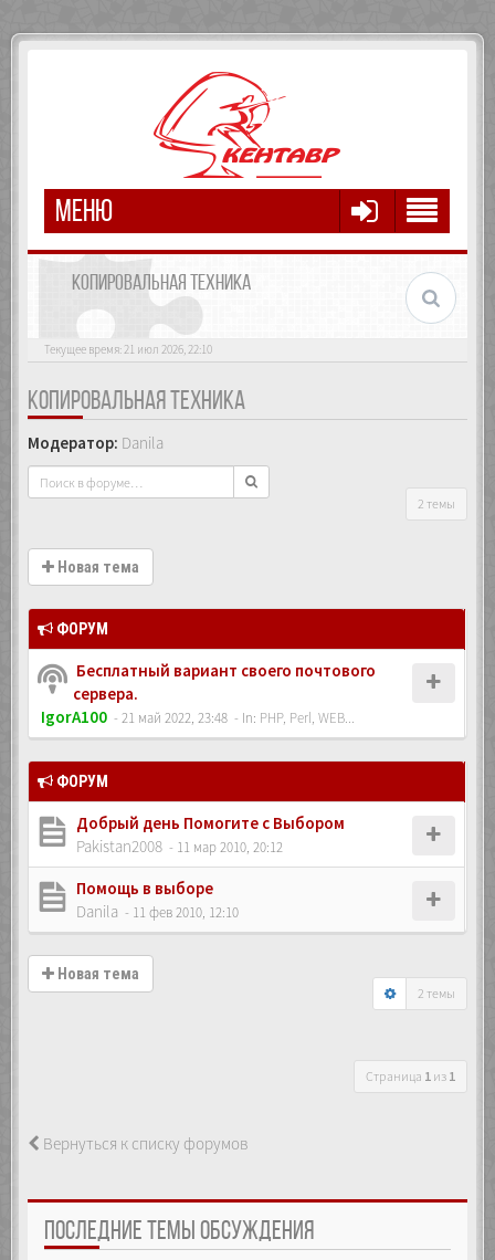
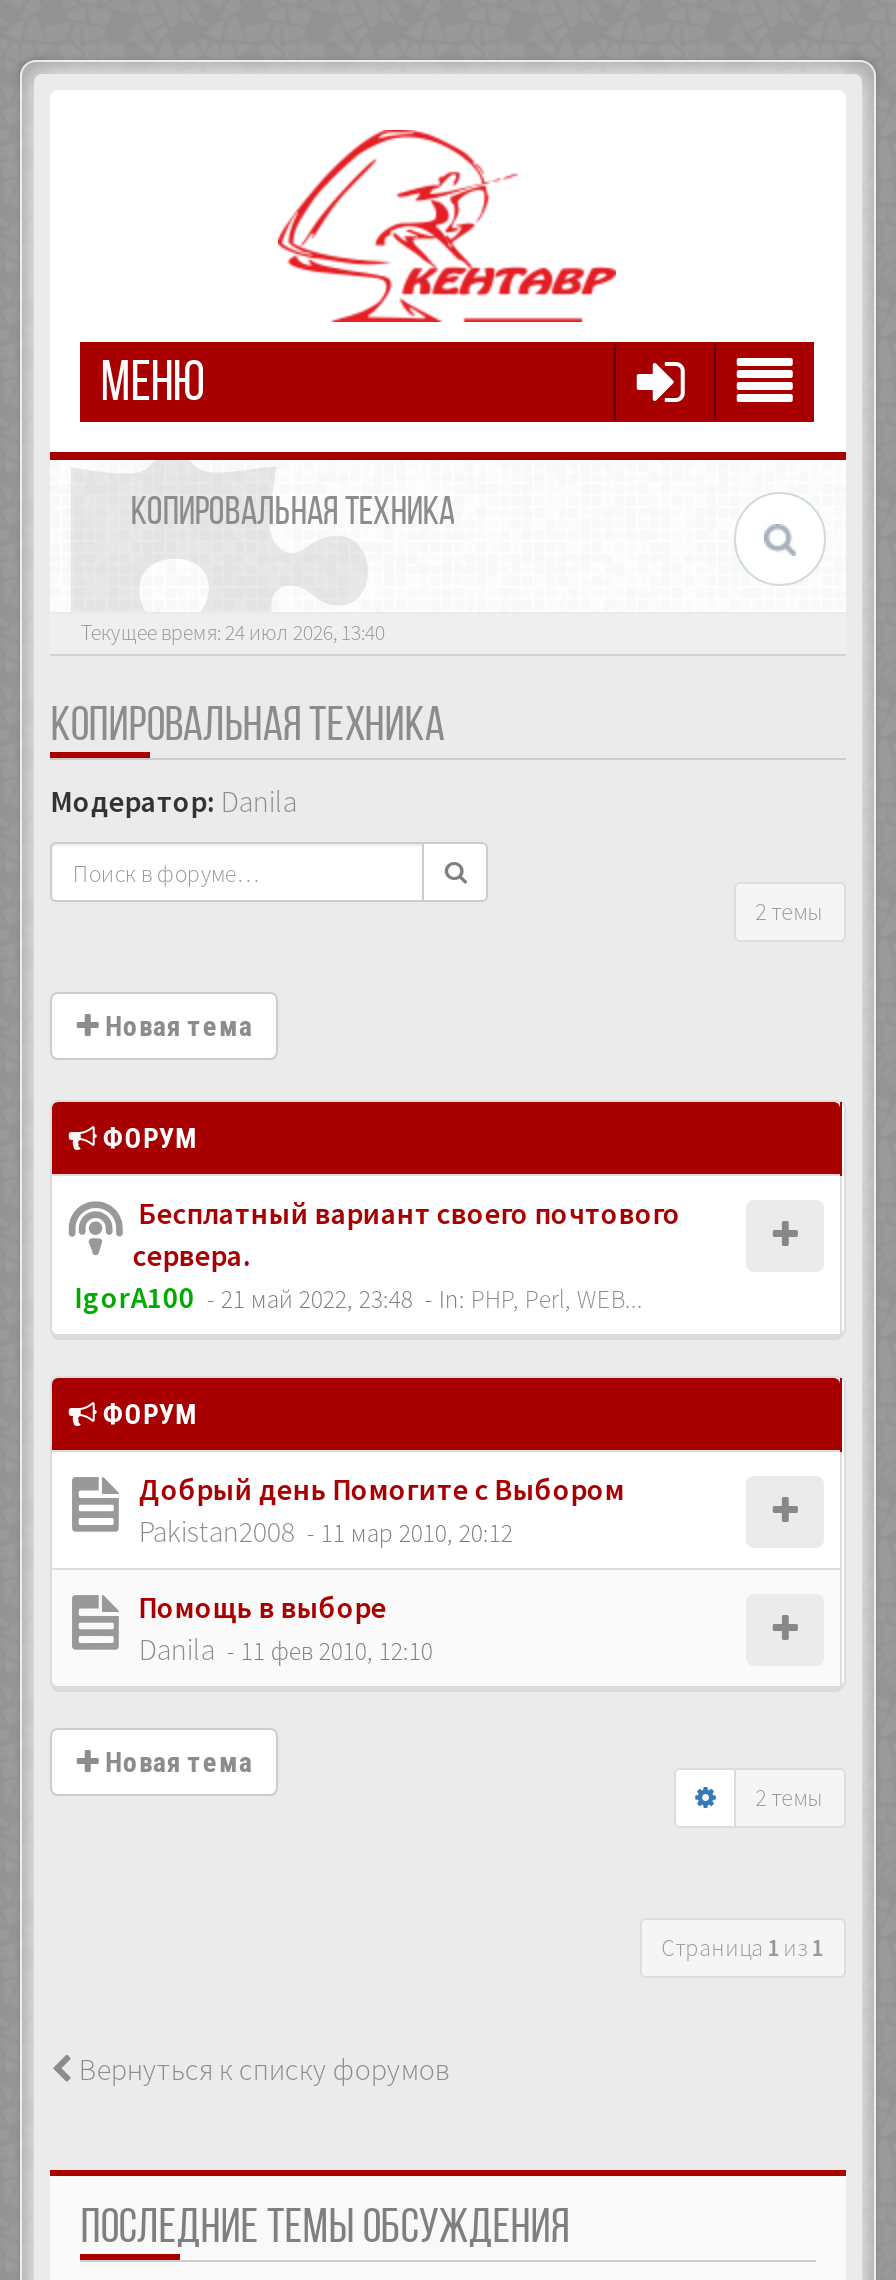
- Текущее время: 21 июл 2026, 22:10
+ Текущее время: 24 июл 2026, 13:40
